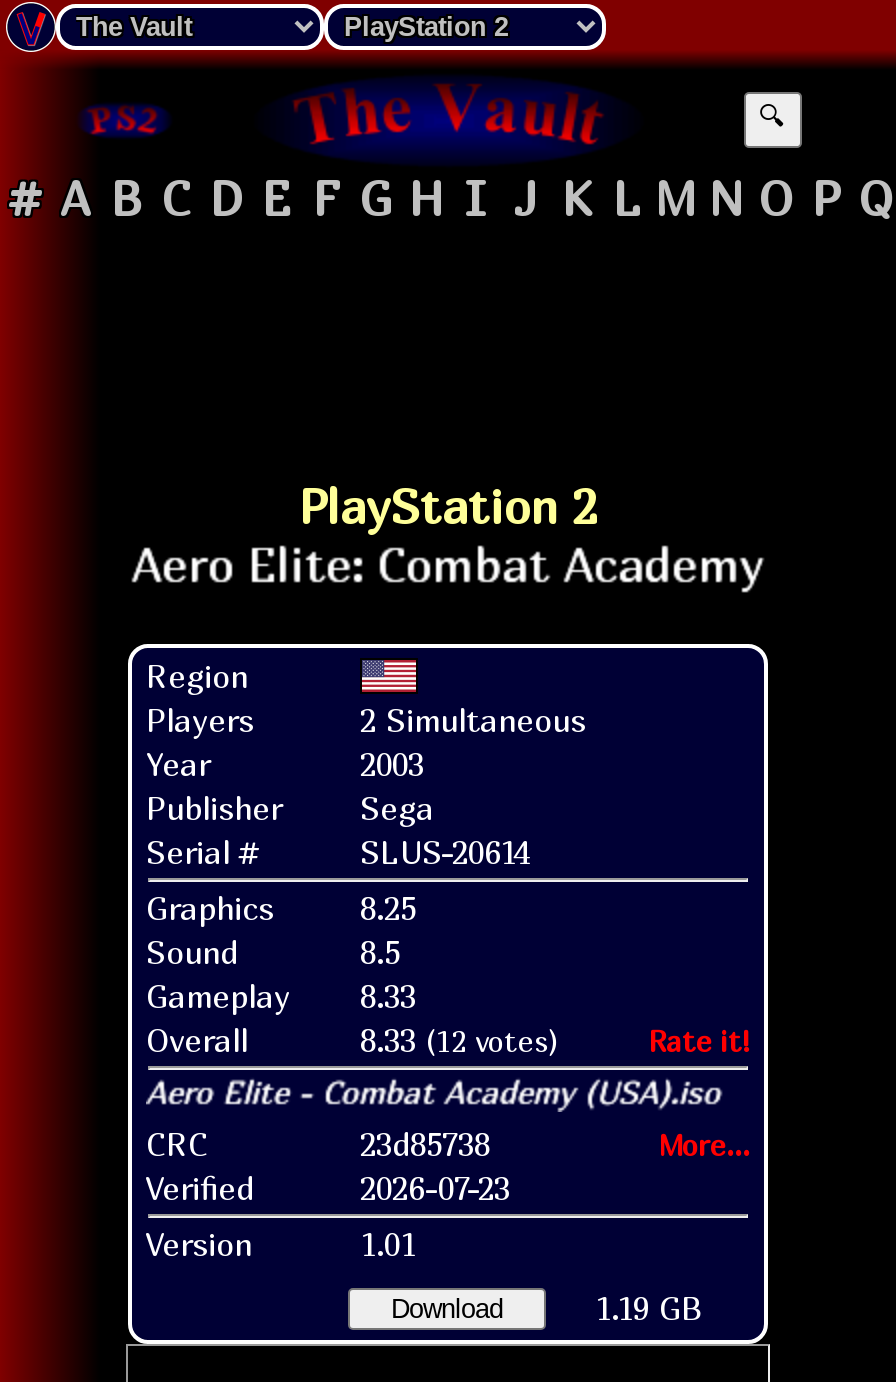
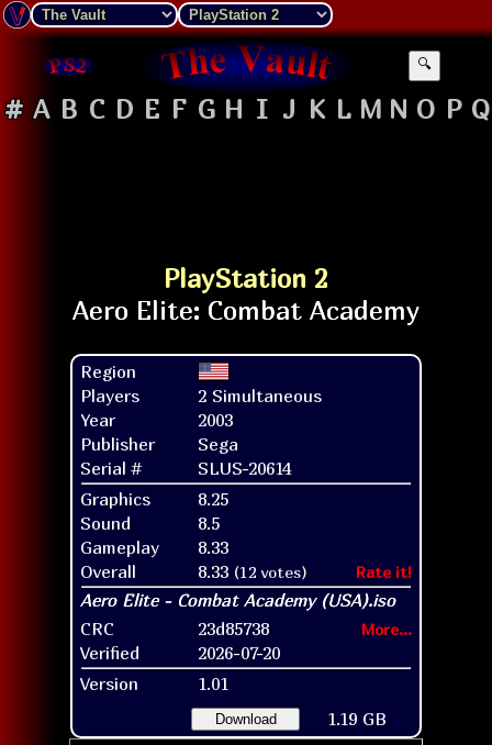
- 2026-07-23
+ 2026-07-20
